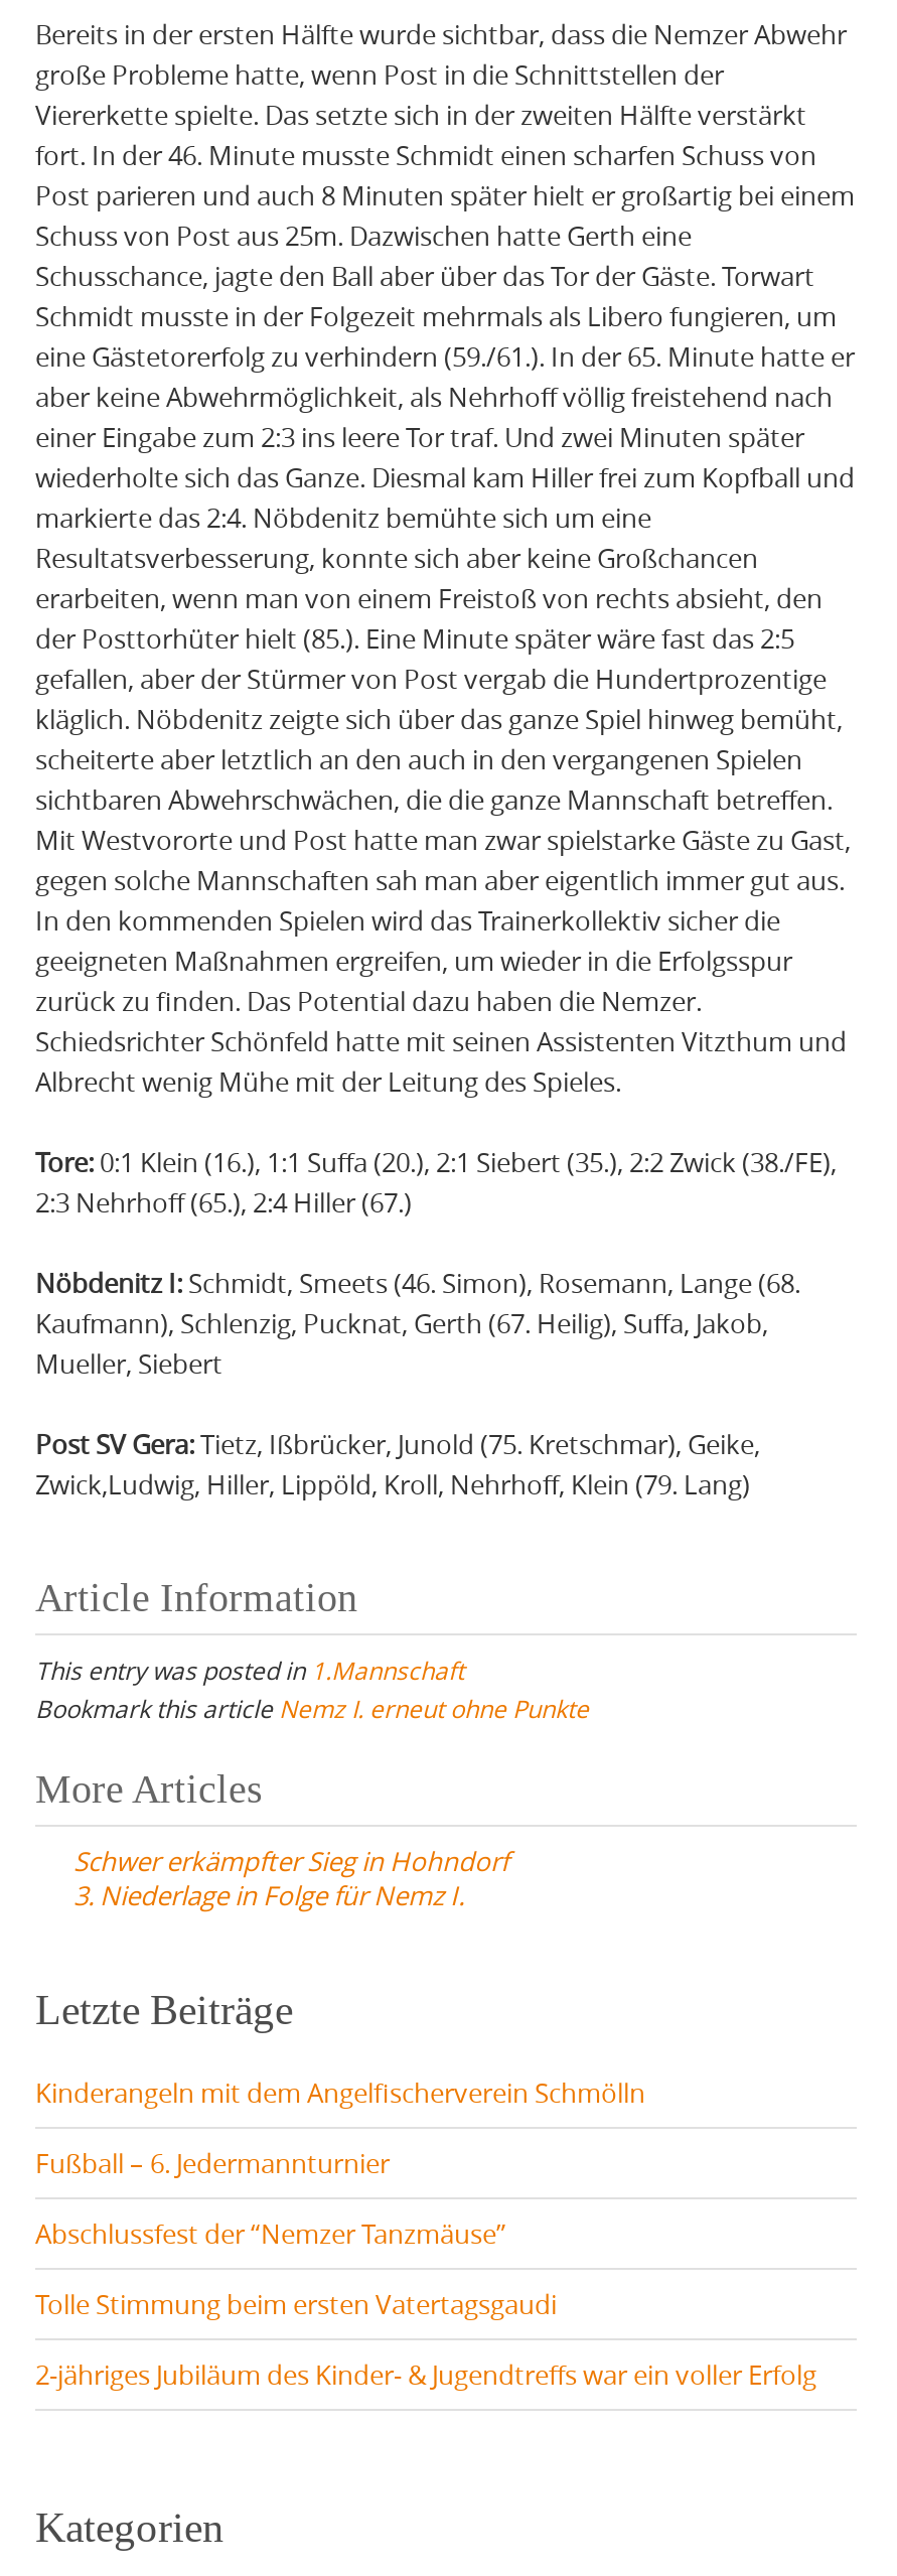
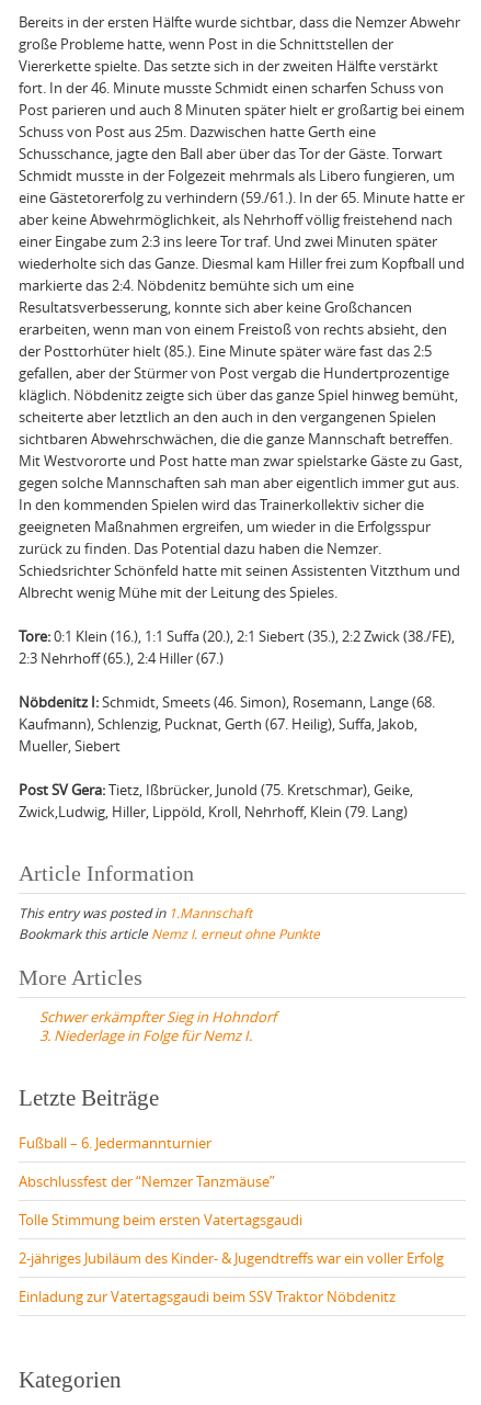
- Kinderangeln mit dem Angelfischerverein Schmölln

moved up: Fußball – 6. Jedermannturnier | Abschlussfest der “Nemzer Tanzmäuse” | Tolle Stimmung beim ersten Vatertagsgaudi | 2-jähriges Jubiläum des Kinder- & Jugendtreffs war ein voller Erfolg

+ Einladung zur Vatertagsgaudi beim SSV Traktor Nöbdenitz
